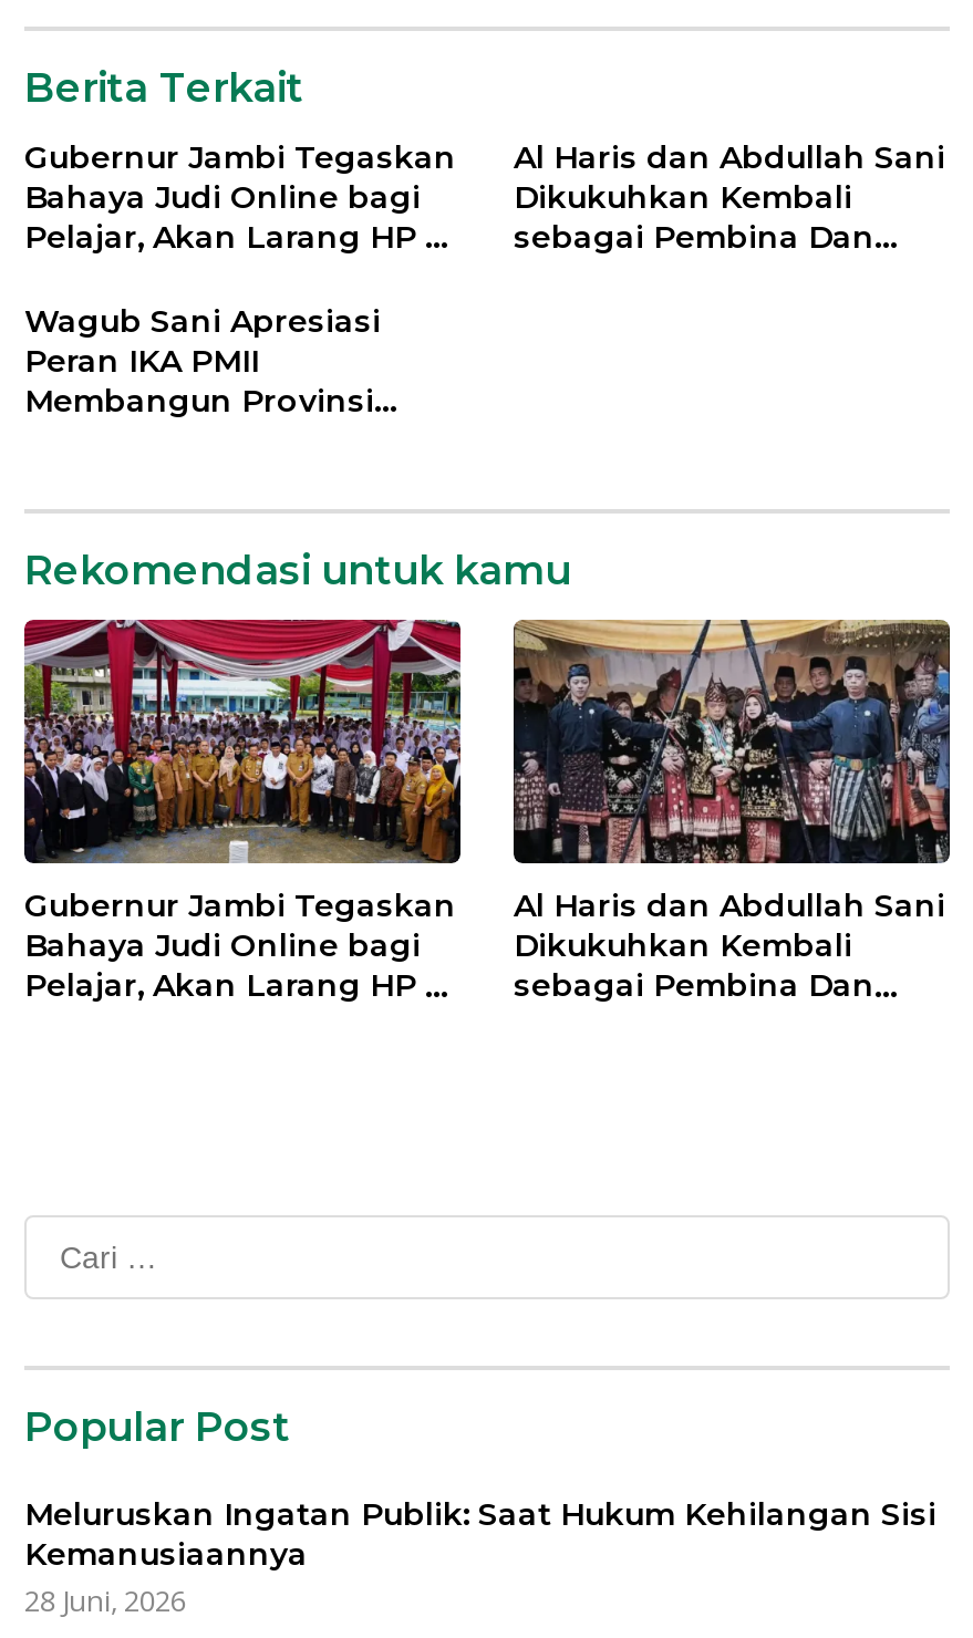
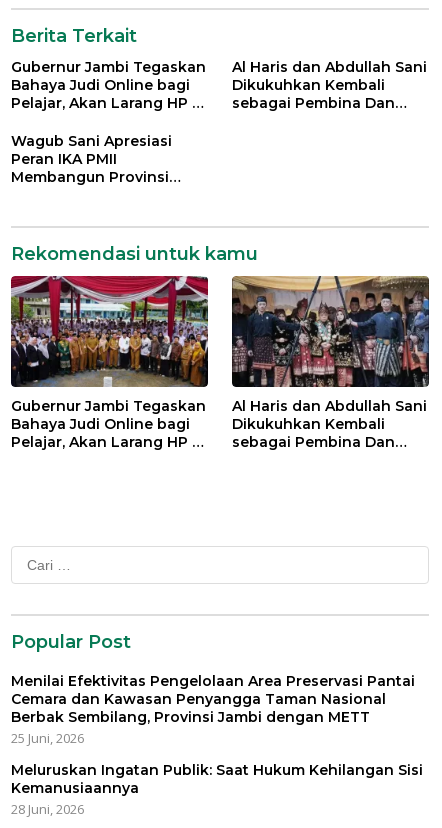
+ Menilai Efektivitas Pengelolaan Area Preservasi Pantai
+ Cemara dan Kawasan Penyangga Taman Nasional
+ Berbak Sembilang, Provinsi Jambi dengan METT
+ 25 Juni, 2026
